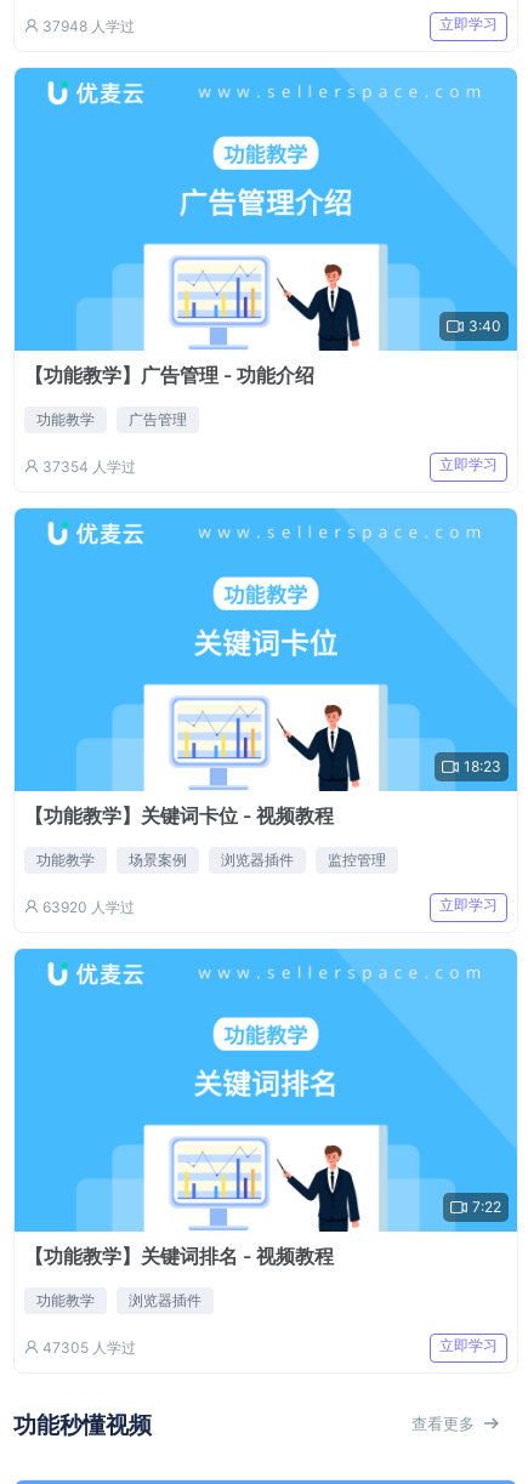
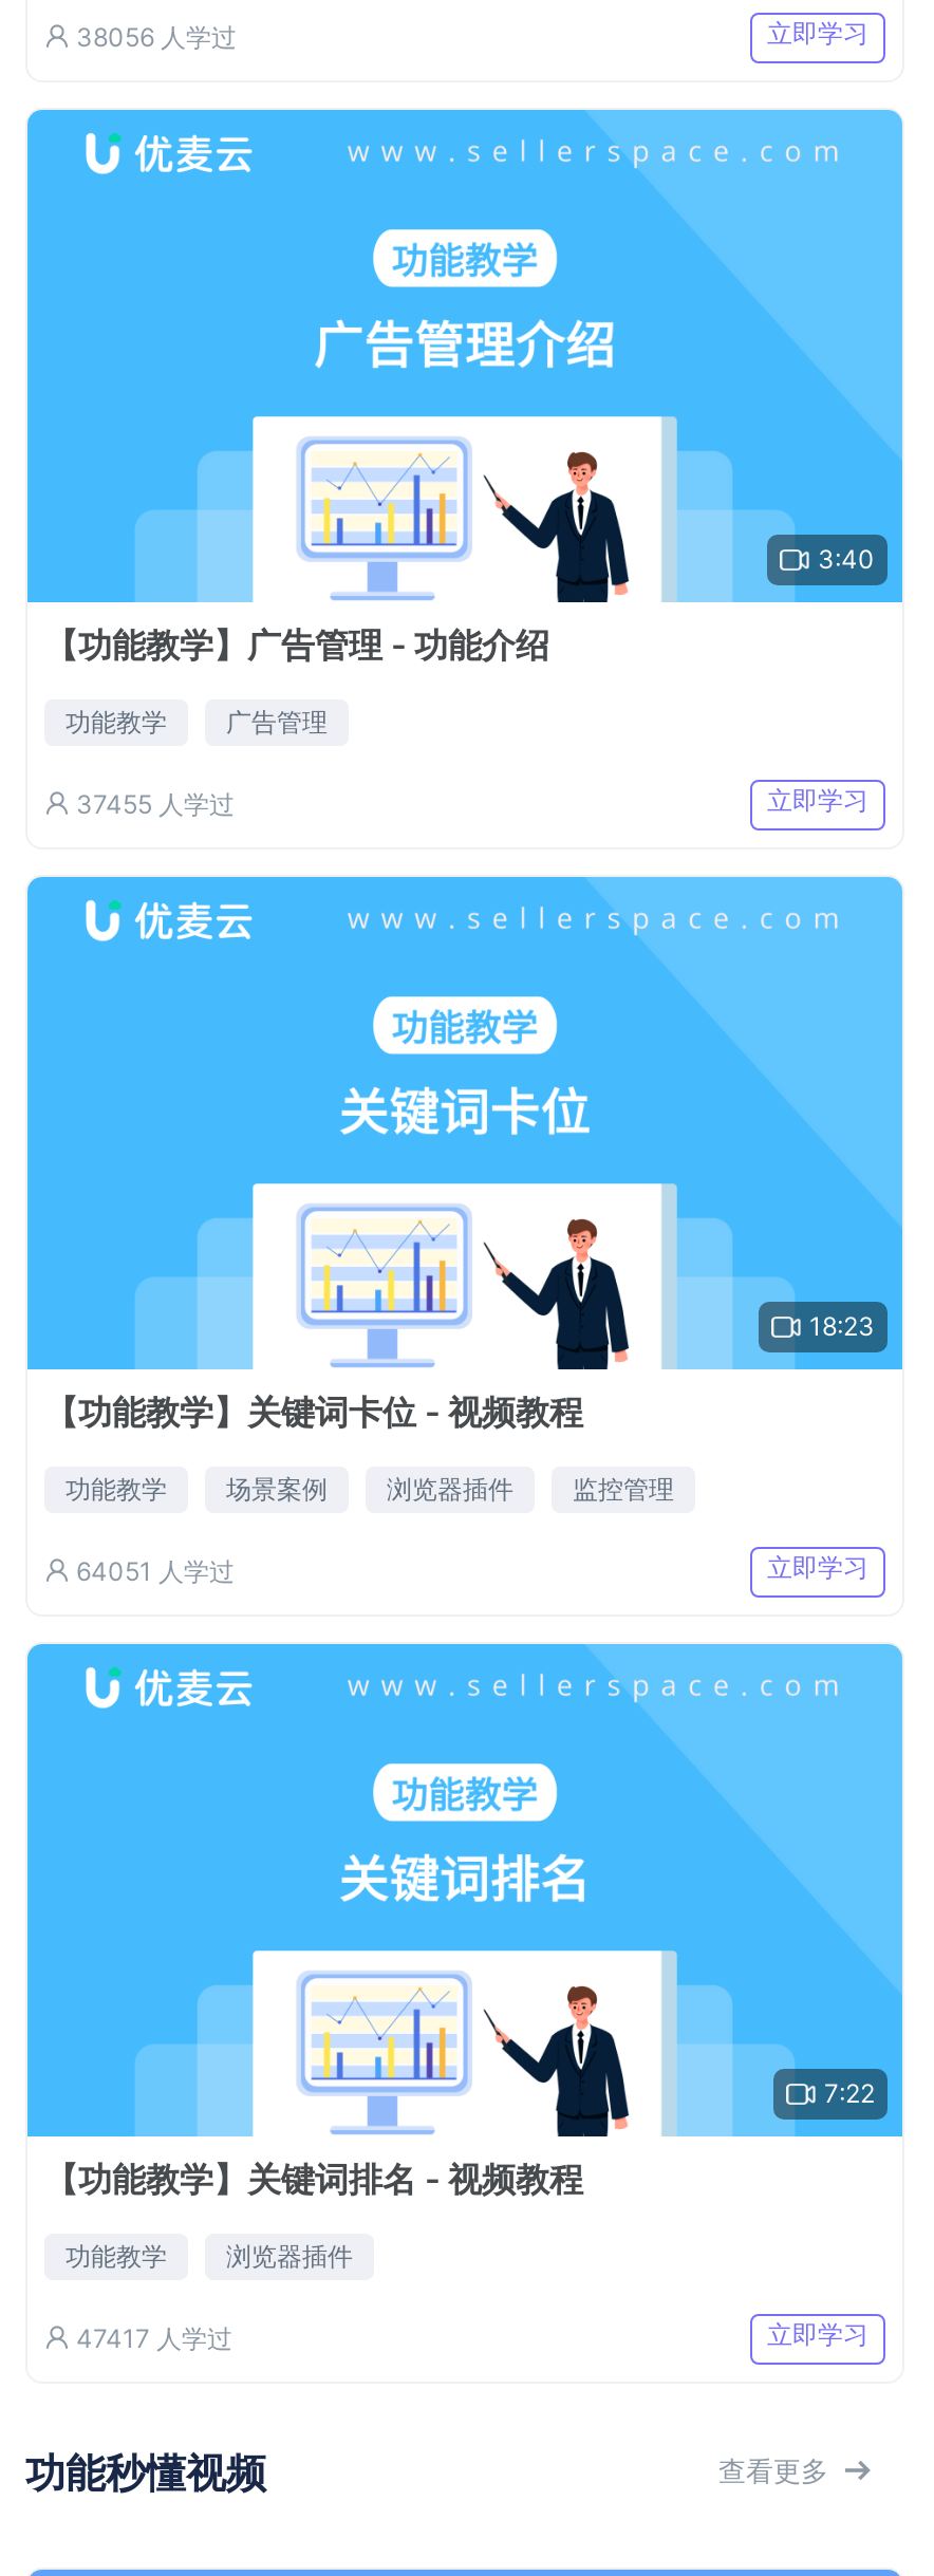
- 37948 人学过
+ 38056 人学过

- 37354 人学过
+ 37455 人学过

- 63920 人学过
+ 64051 人学过

- 47305 人学过
+ 47417 人学过
